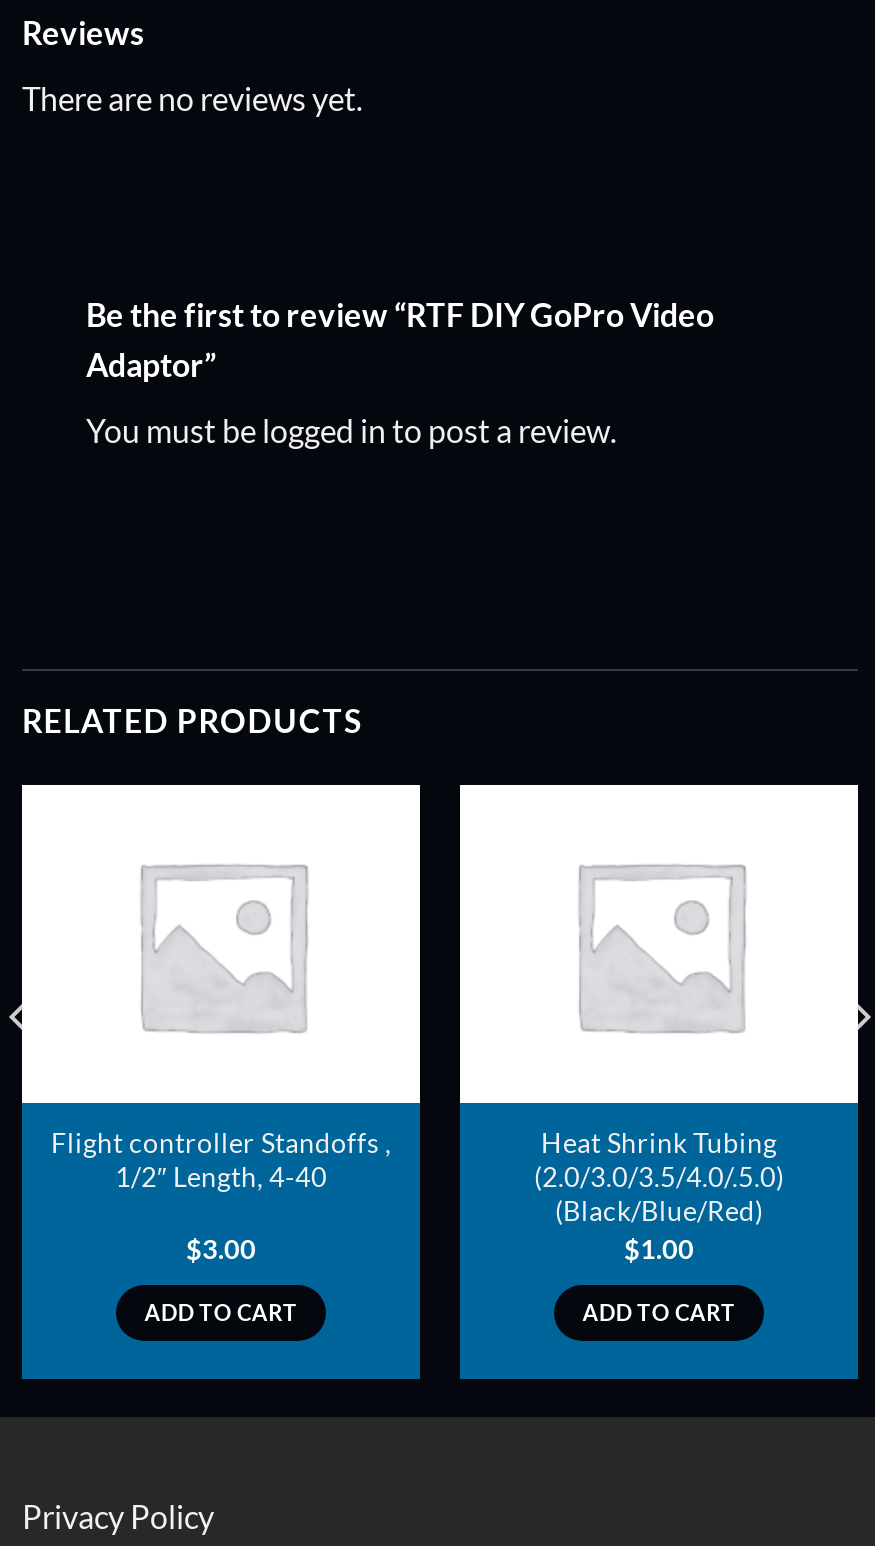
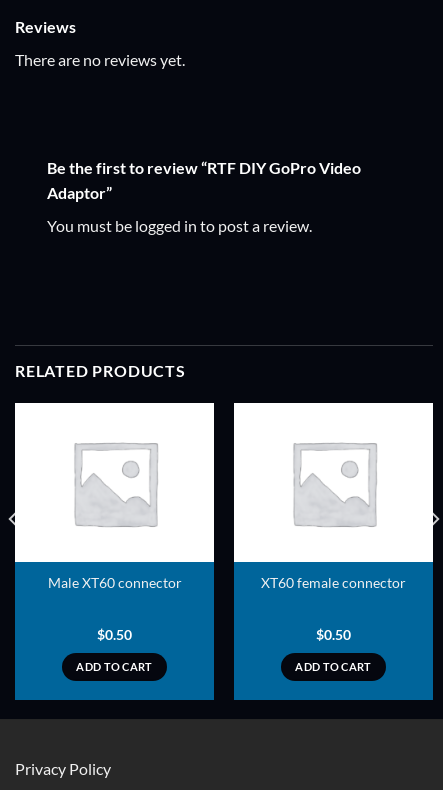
- Flight controller Standoffs ,
- 1/2″ Length, 4-40
+ Male XT60 connector

- Heat Shrink Tubing
- (2.0/3.0/3.5/4.0/.5.0)
- (Black/Blue/Red)
- $1.00
+ XT60 female connector
+ $0.50

- $3.00
+ $0.50
